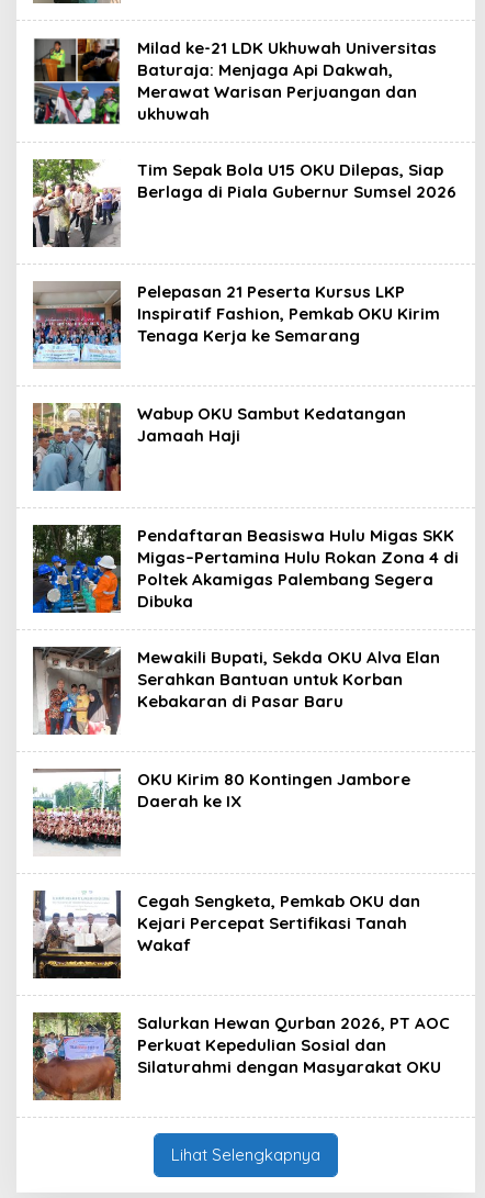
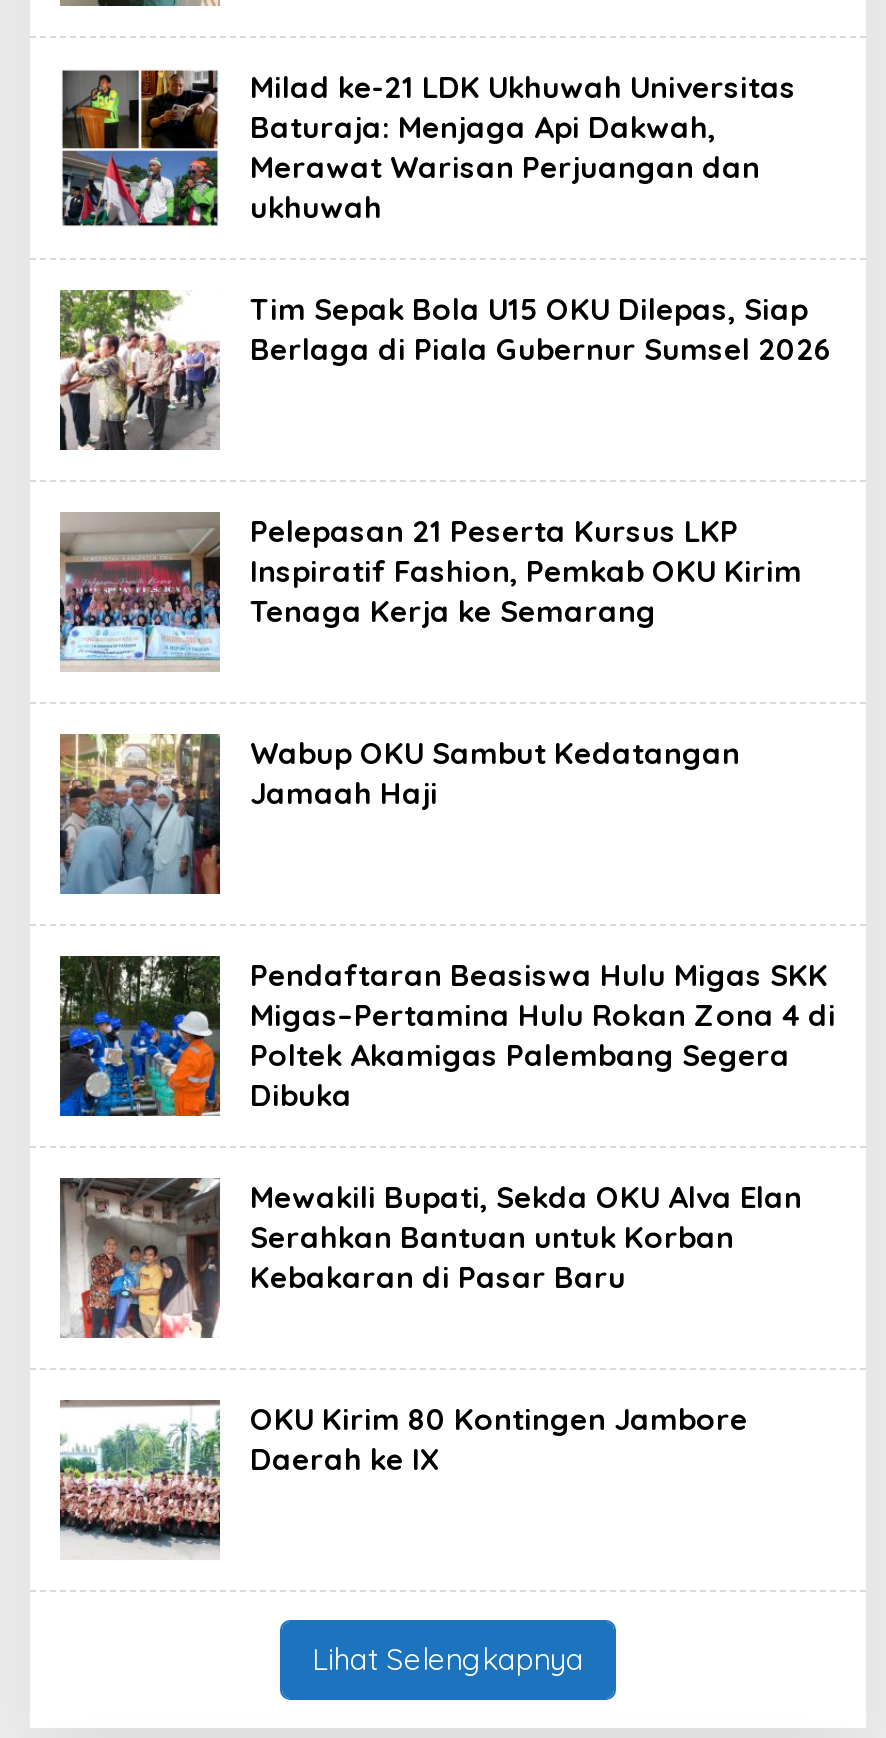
- [image]
- Cegah Sengketa, Pemkab OKU dan
- Kejari Percepat Sertifikasi Tanah
- Wakaf

- [image]
- Salurkan Hewan Qurban 2026, PT AOC
- Perkuat Kepedulian Sosial dan
- Silaturahmi dengan Masyarakat OKU
